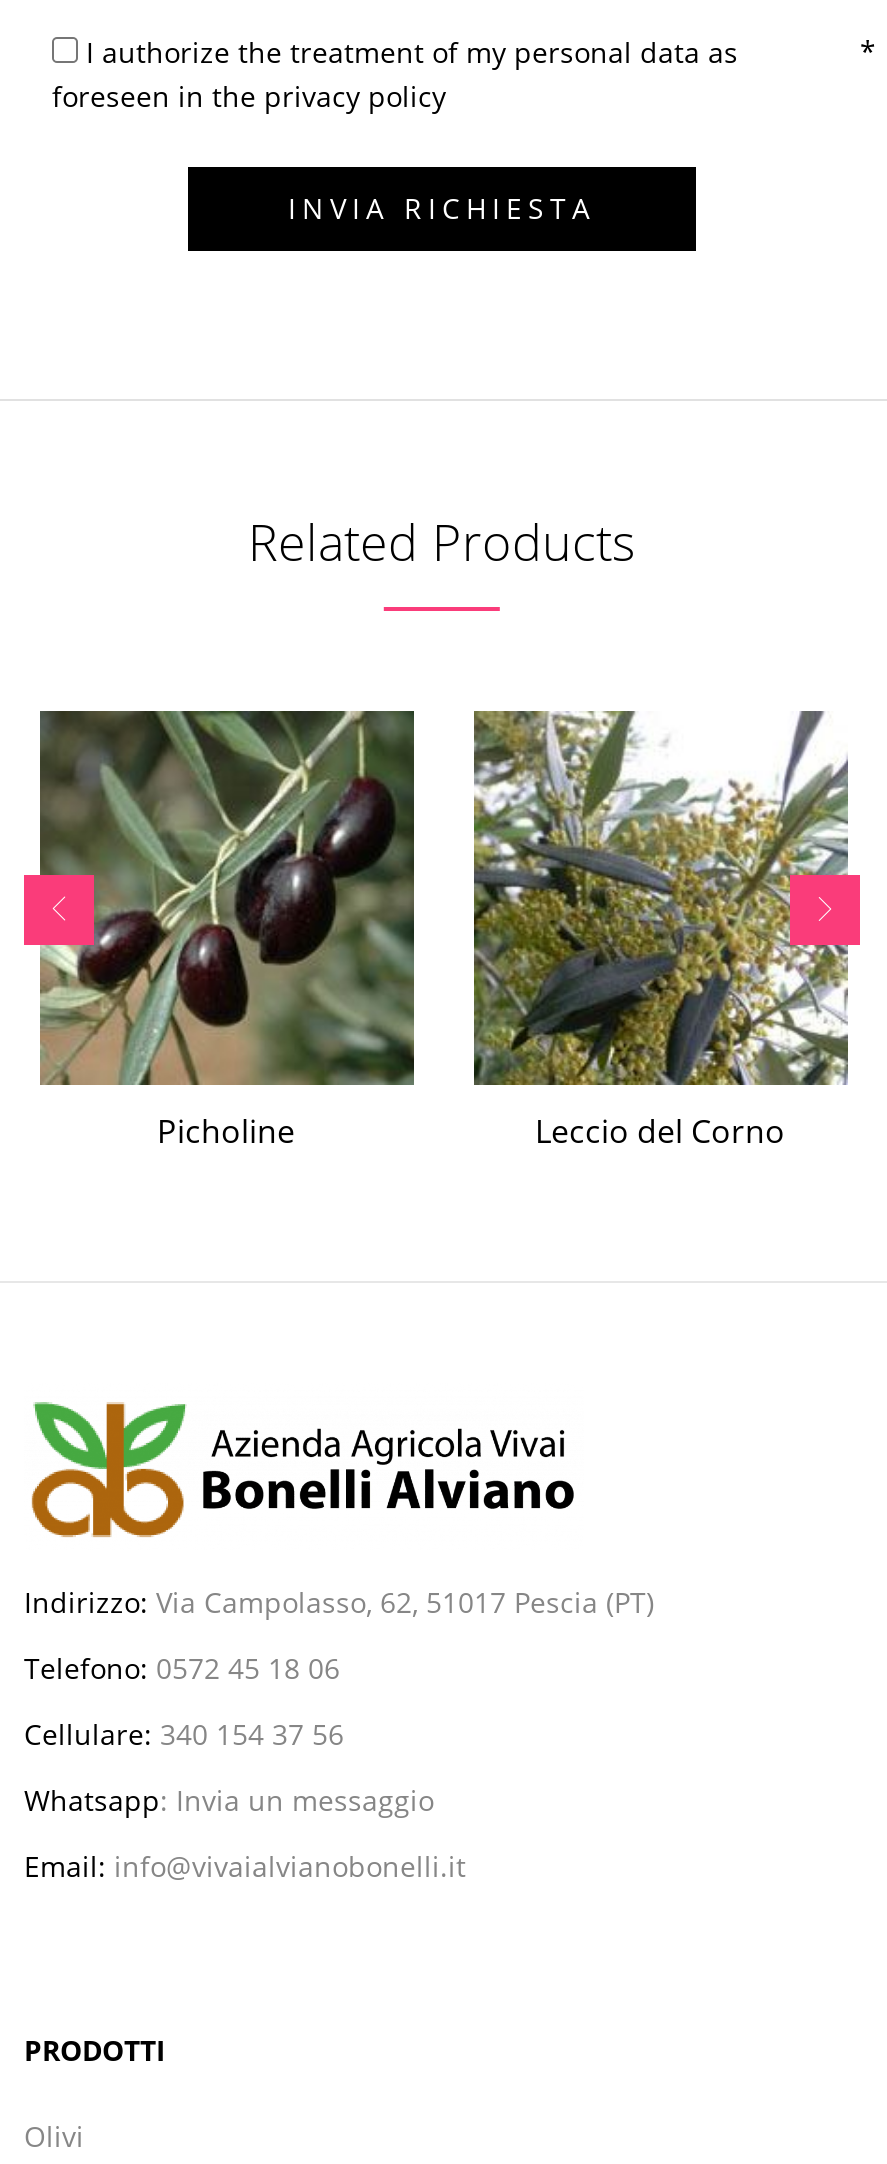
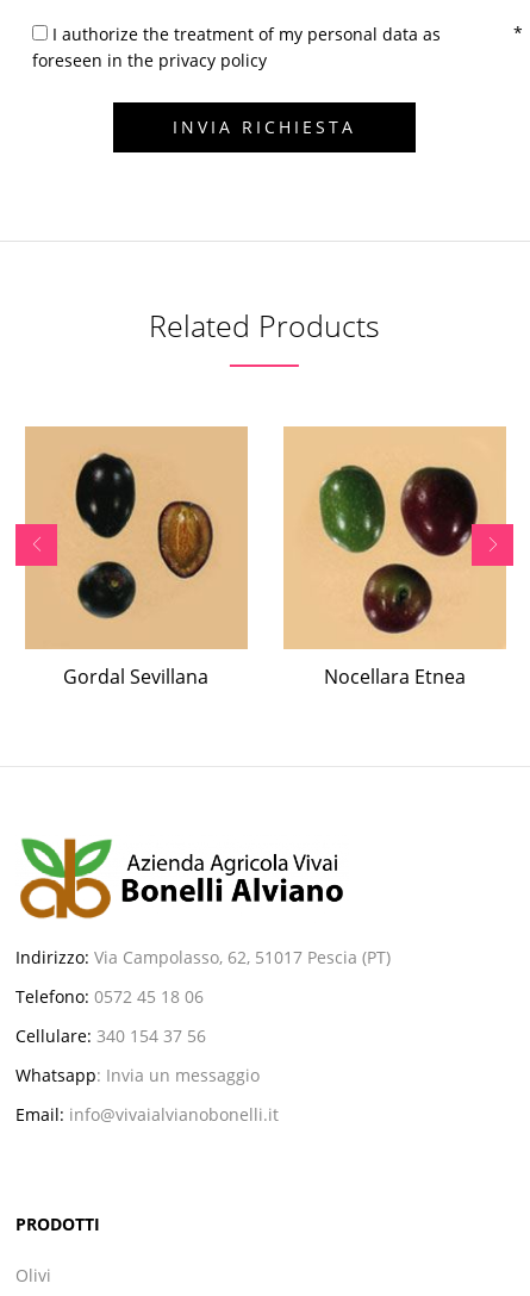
- [image]
+ [image]

- [image]
- Picholine
- Leccio del Corno
+ [image]
+ Gordal Sevillana
+ Nocellara Etnea
